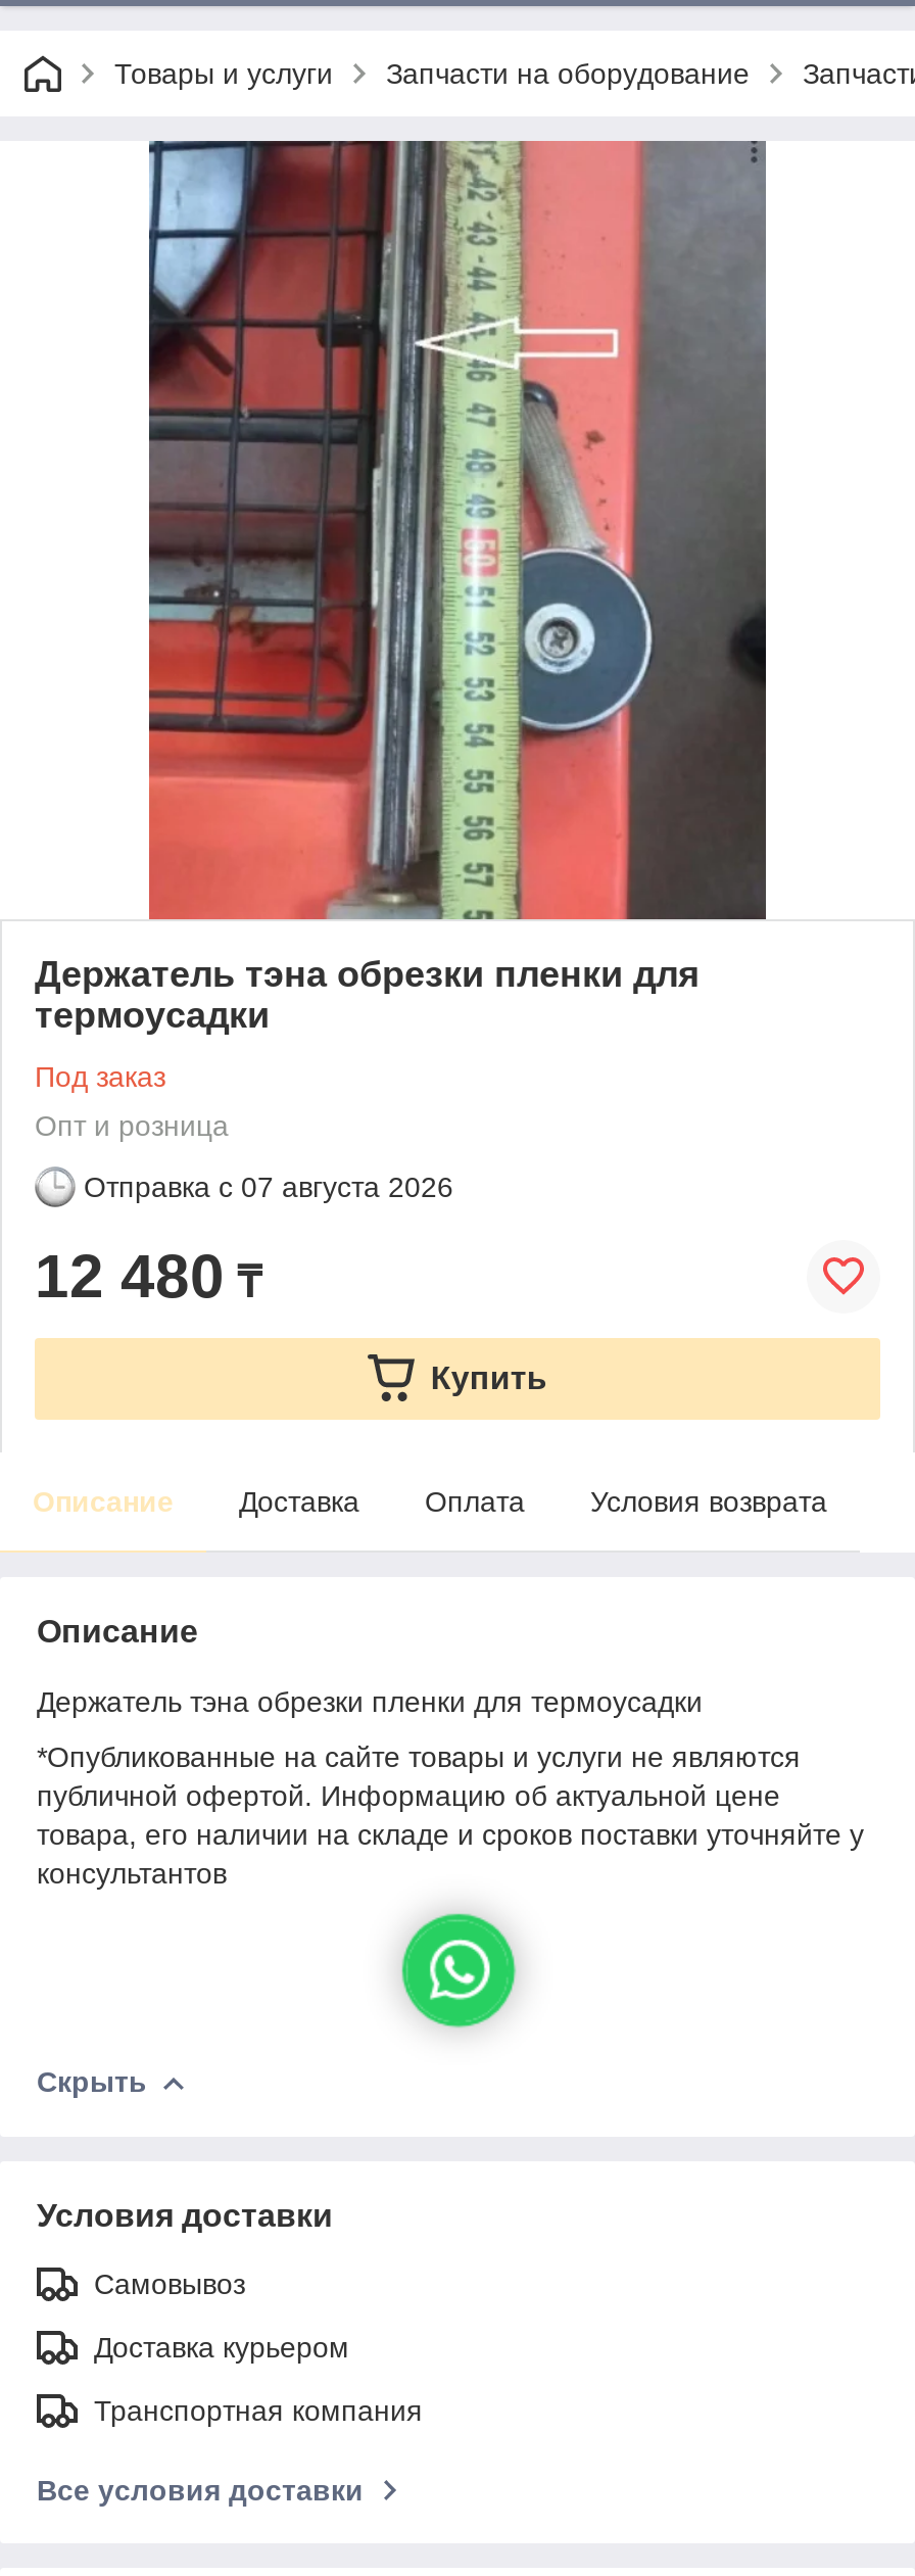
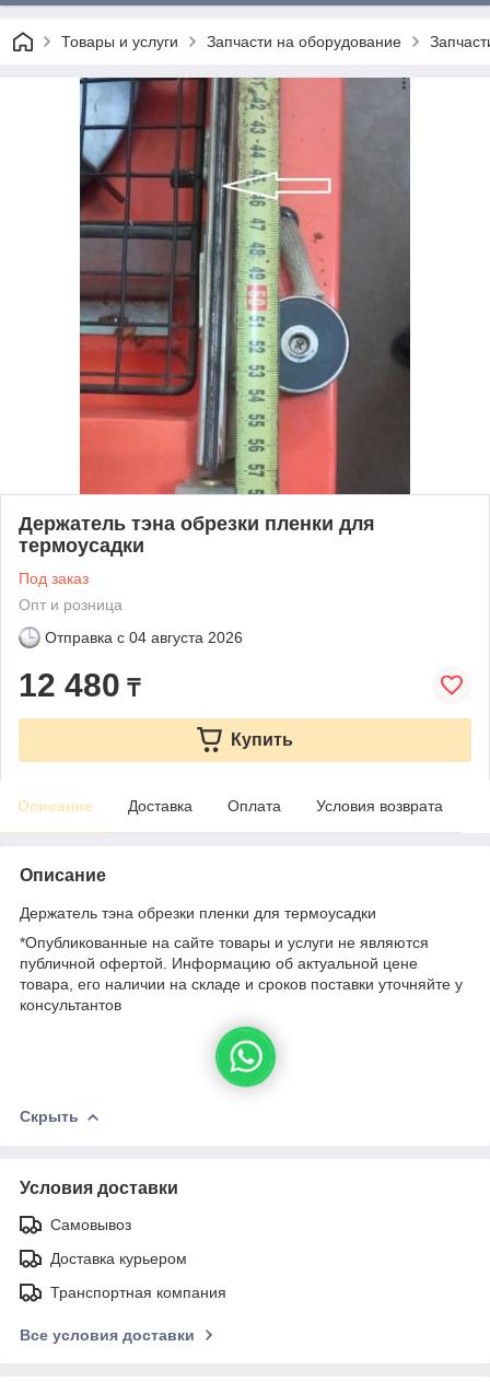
- Отправка с 07 августа 2026
+ Отправка с 04 августа 2026
